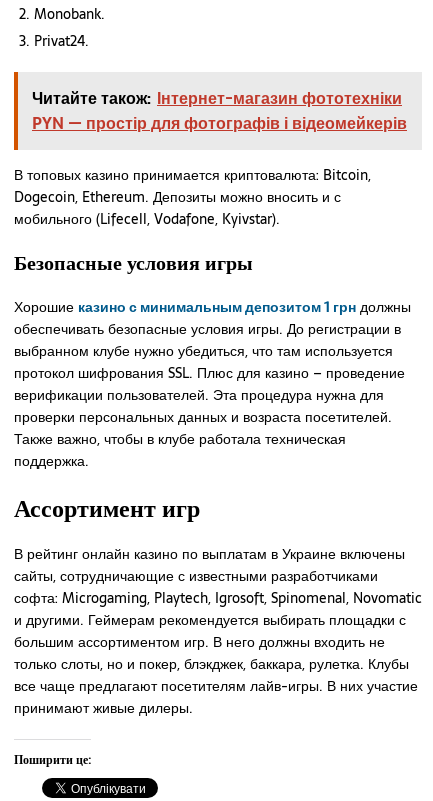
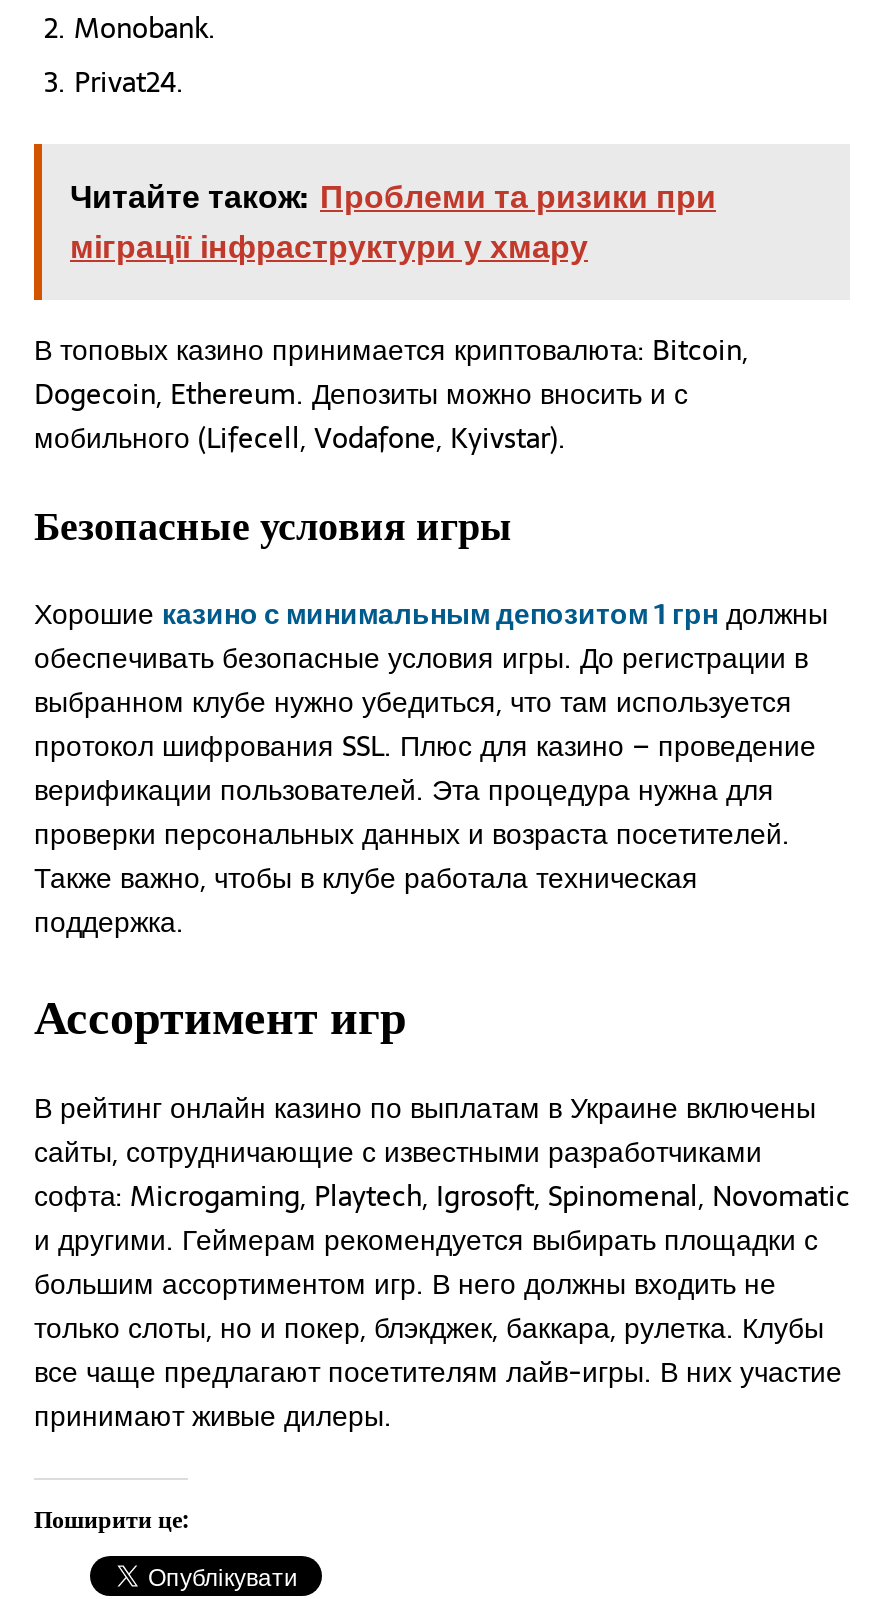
- Читайте також: Інтернет-магазин фототехніки
- PYN — простір для фотографів і відеомейкерів
+ Читайте також: Проблеми та ризики при
+ міграції інфраструктури у хмару
